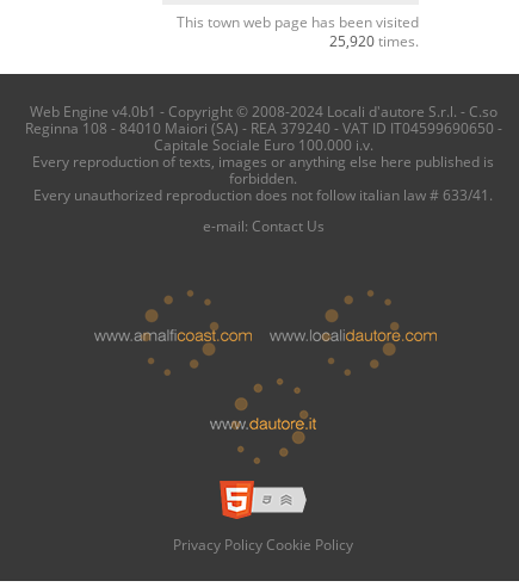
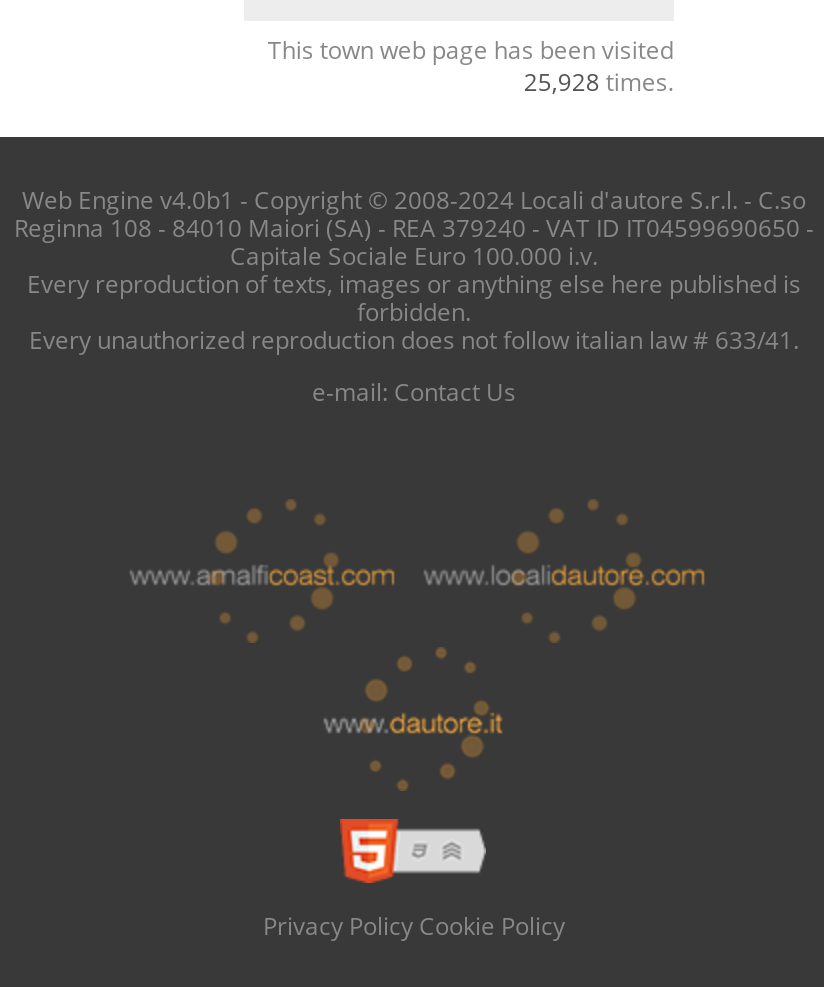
- 25,920 times.
+ 25,928 times.
